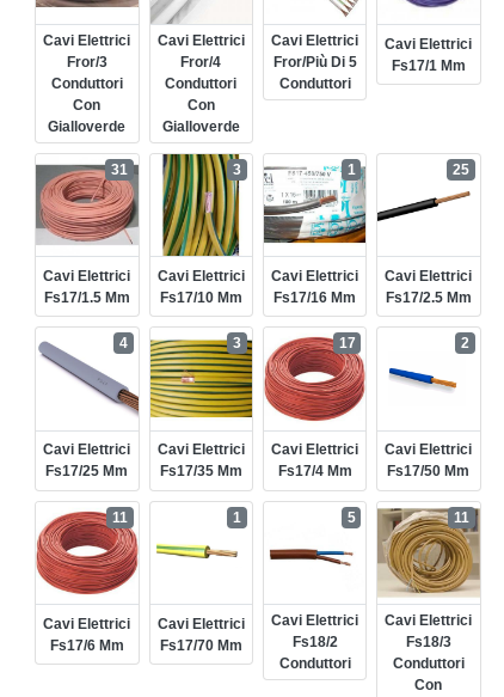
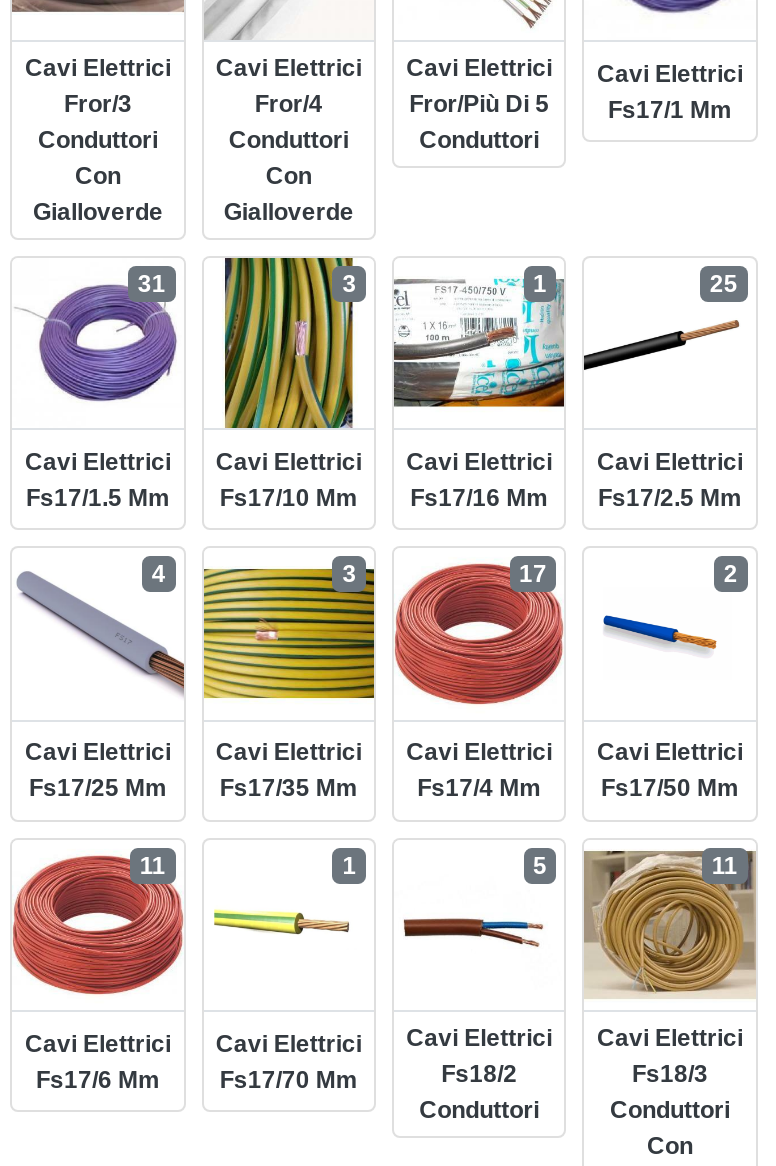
- [image]
+ [image]
